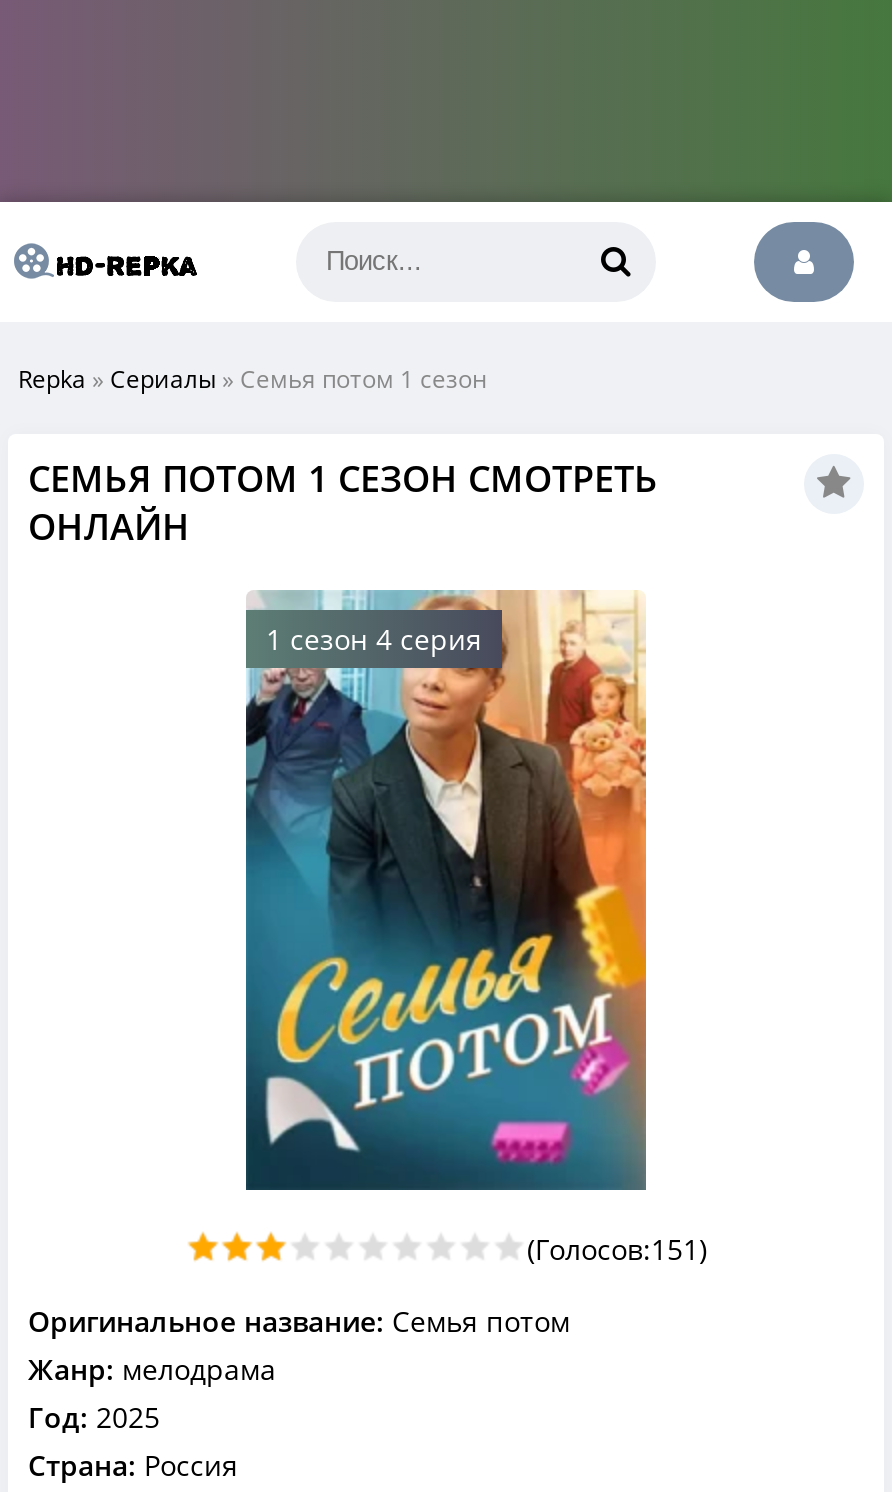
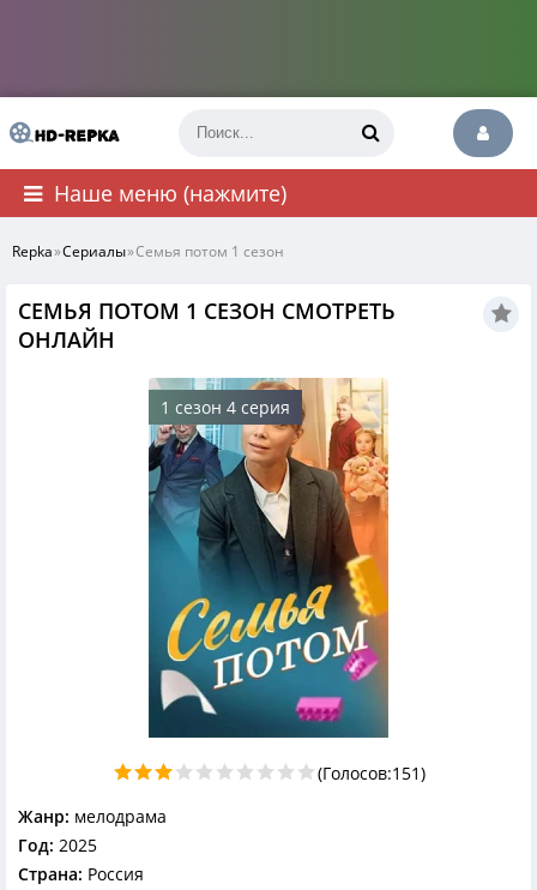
+ Наше меню (нажмите)

moved down: [image] | СЕМЬЯ ПОТОМ 1 СЕЗОН СМОТРЕТЬ | ОНЛАЙН | 1 сезон 4 серия | (Голосов:151)

- Оригинальное название: Семья потом
